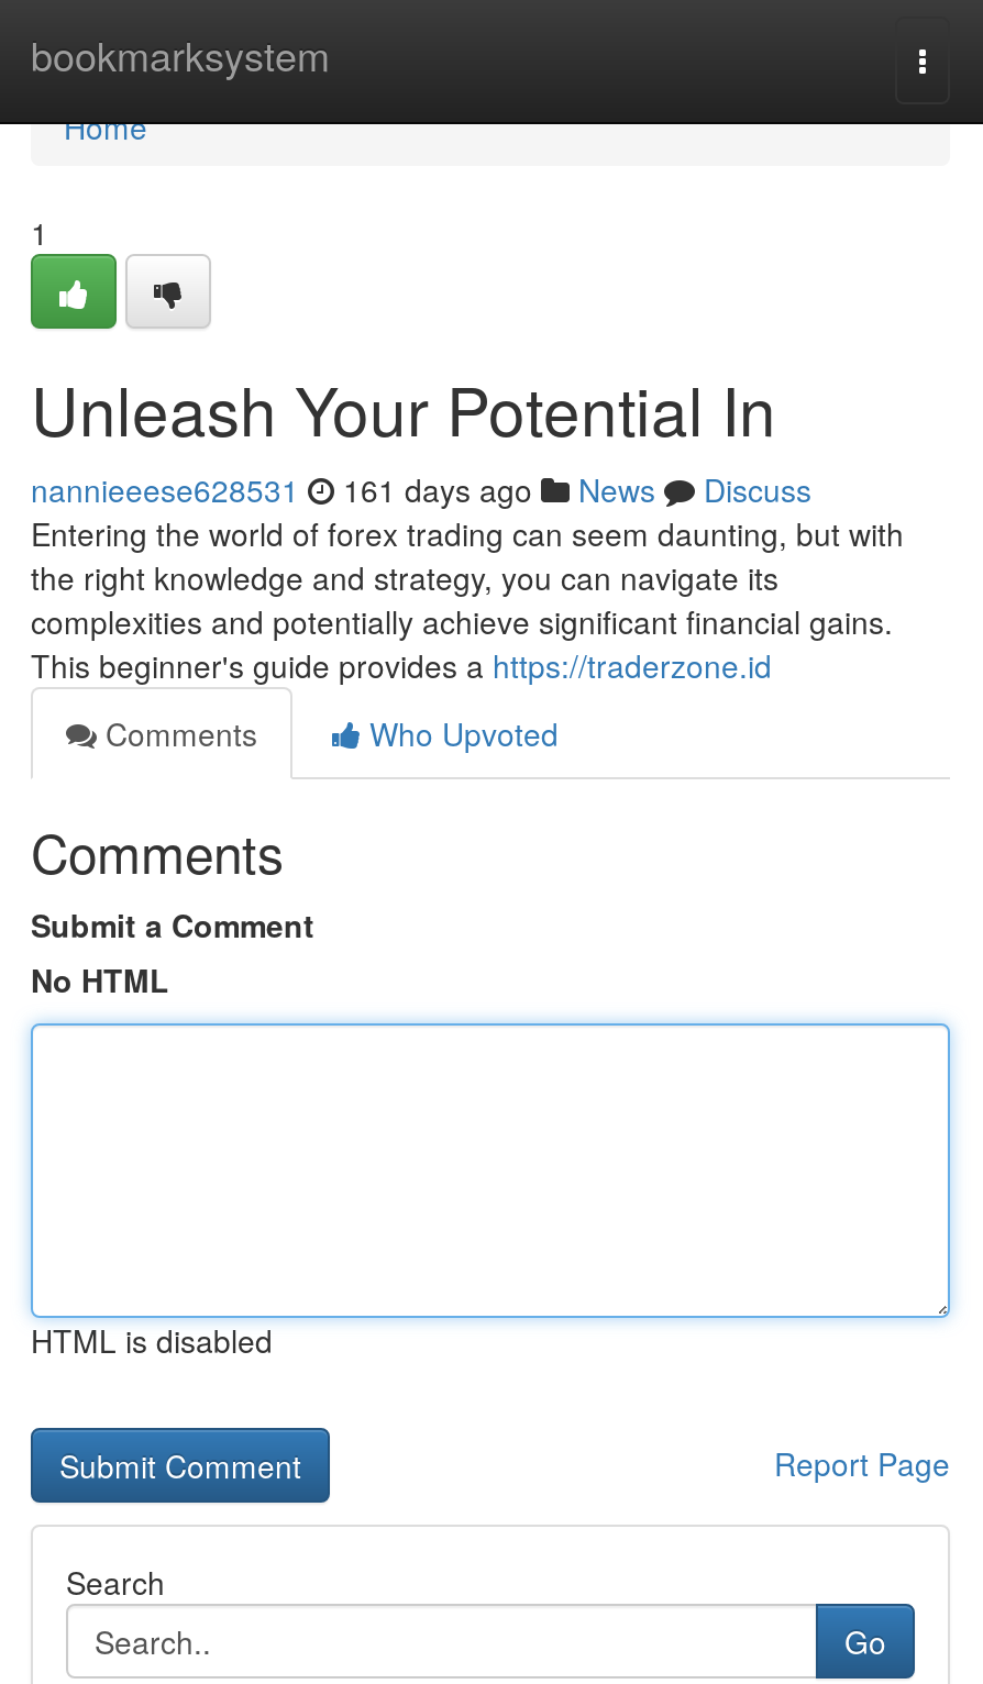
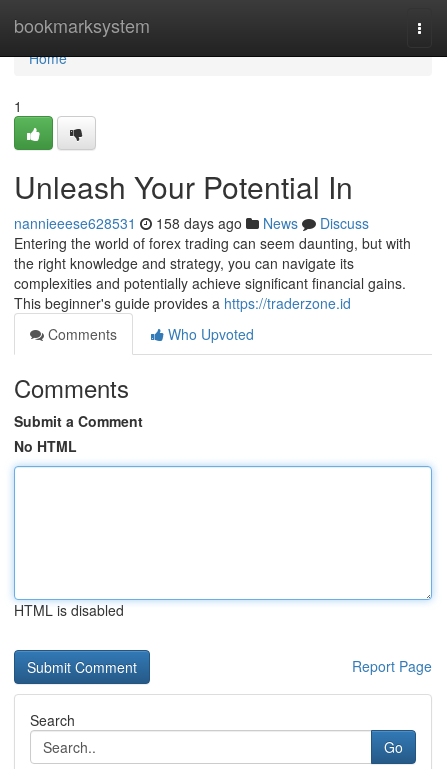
- nannieeese628531 161 days ago News Discuss
+ nannieeese628531 158 days ago News Discuss
